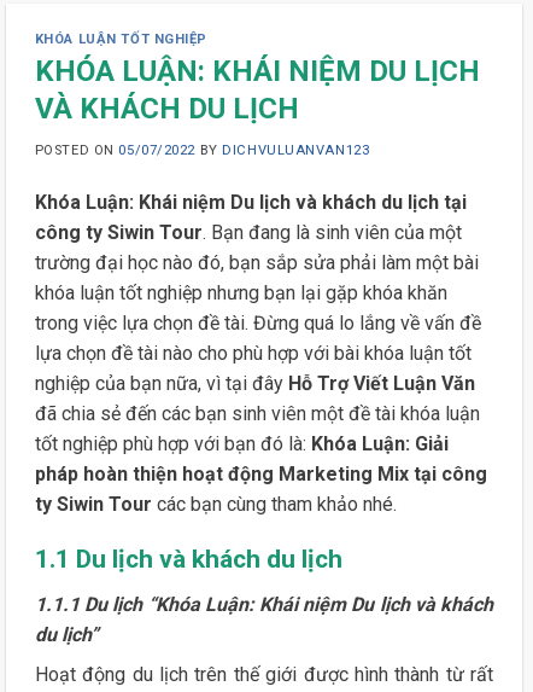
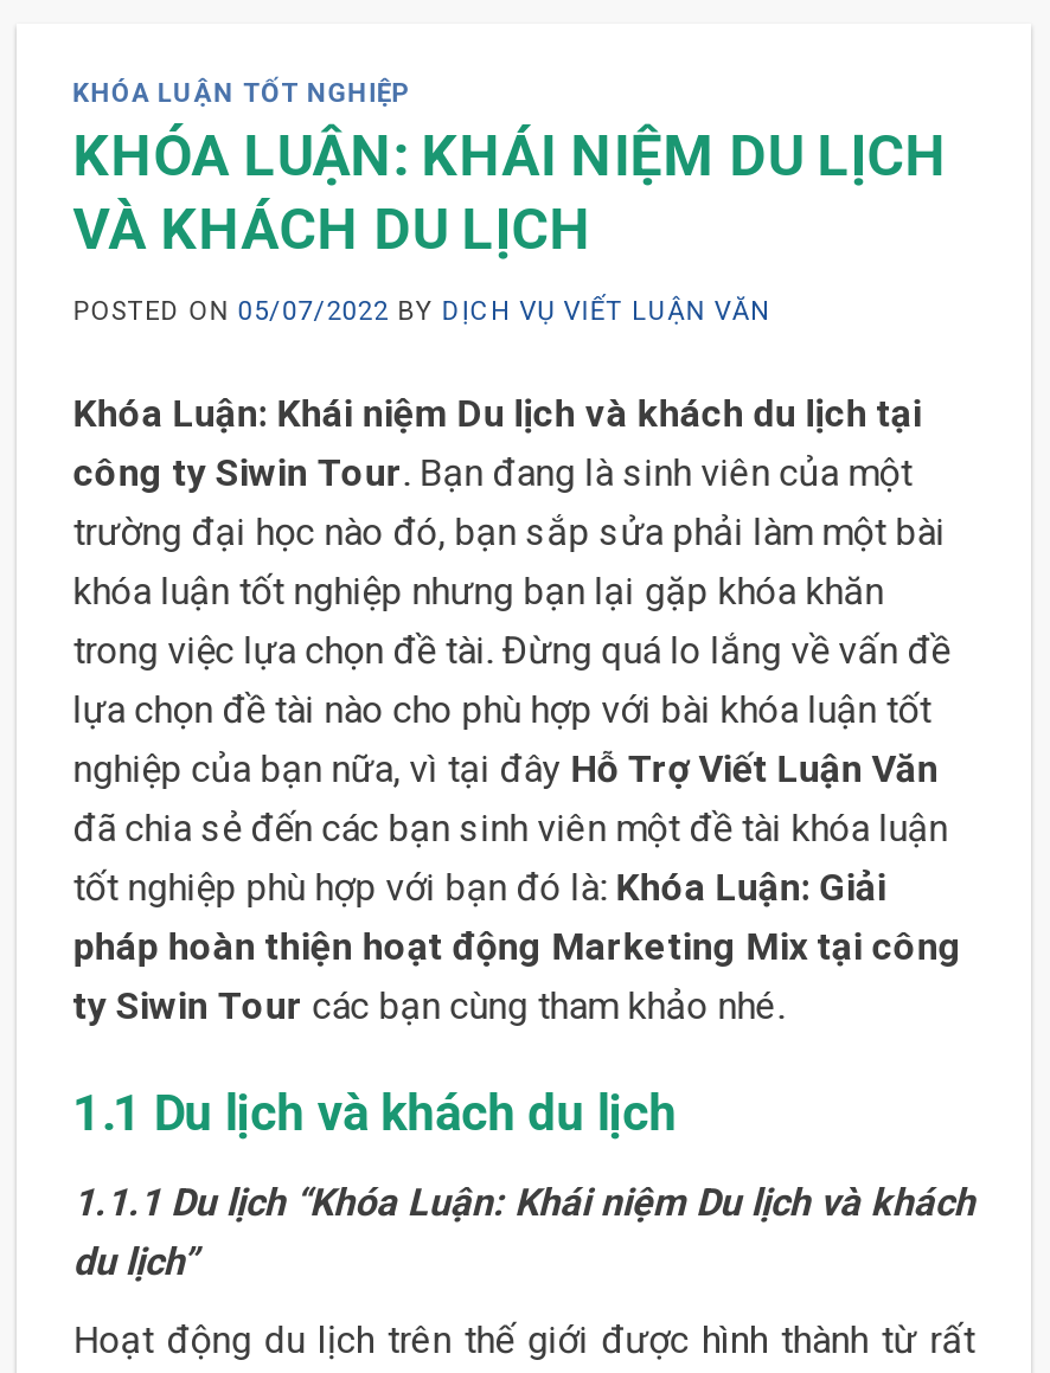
- POSTED ON 05/07/2022 BY DICHVULUANVAN123
+ POSTED ON 05/07/2022 BY DỊCH VỤ VIẾT LUẬN VĂN
